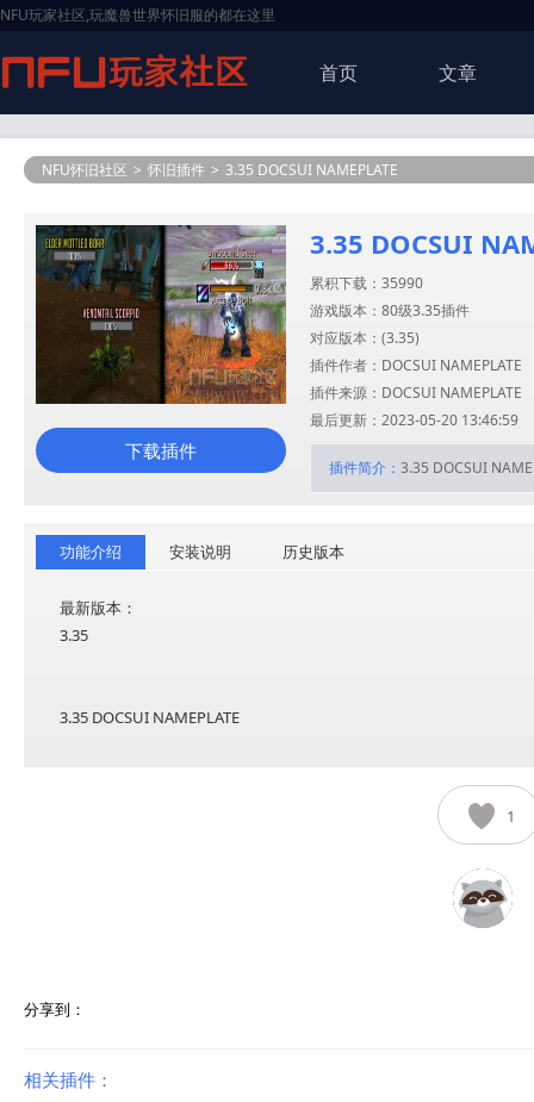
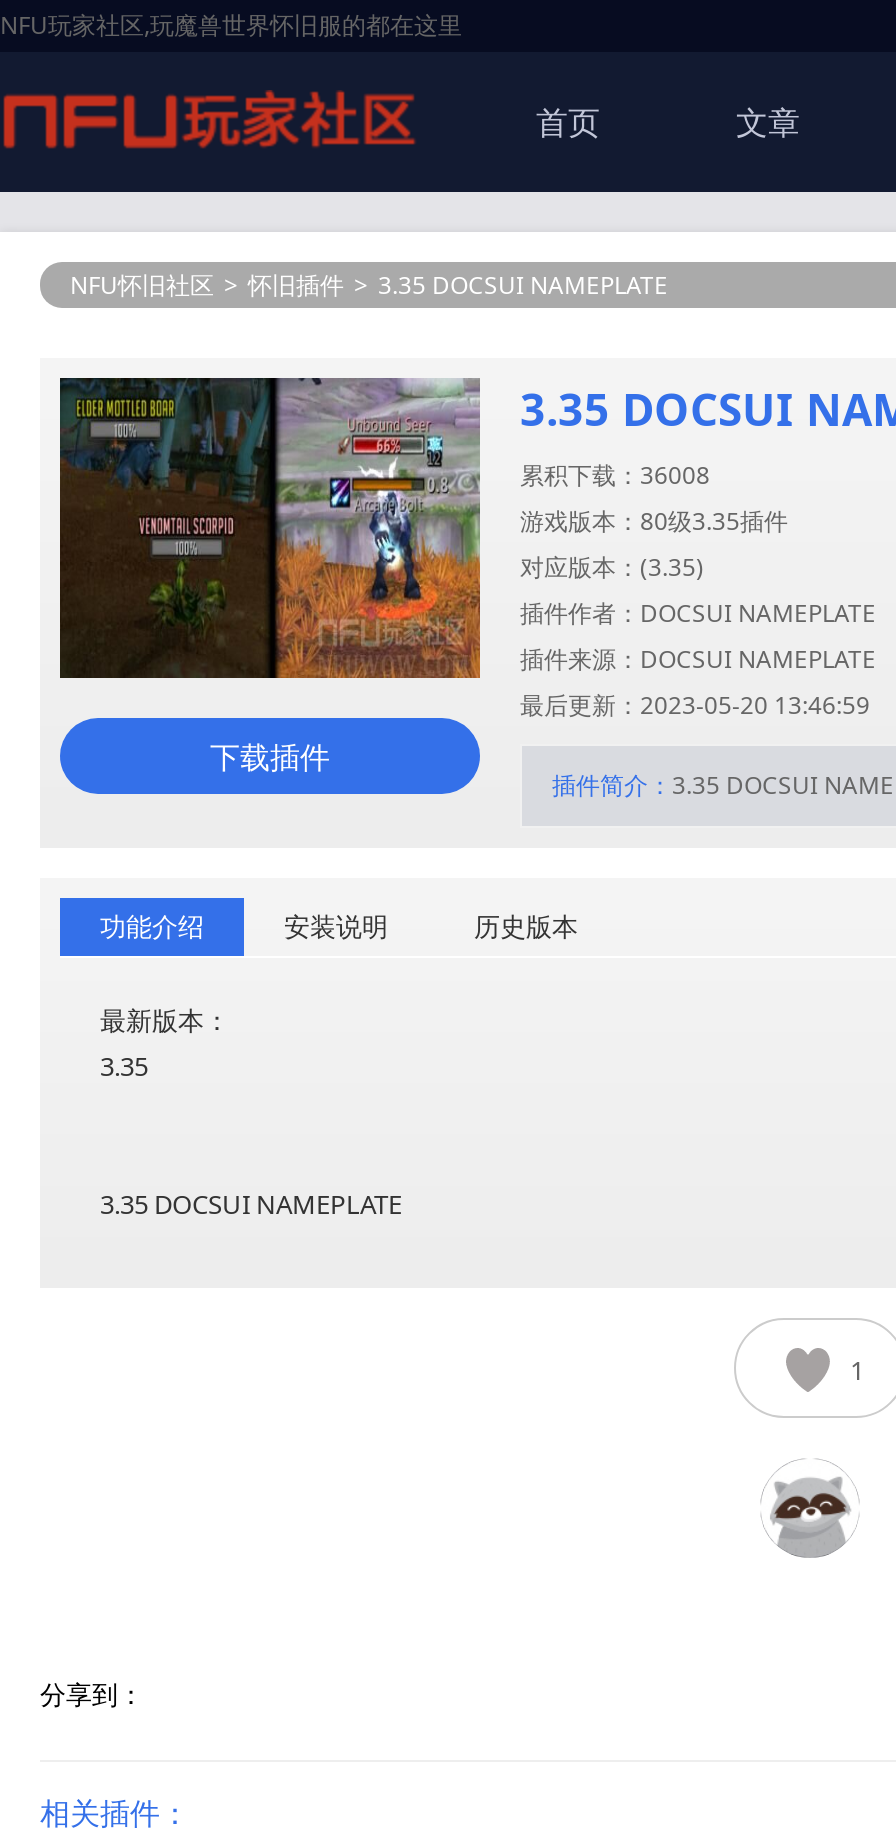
- 累积下载：35990
+ 累积下载：36008
